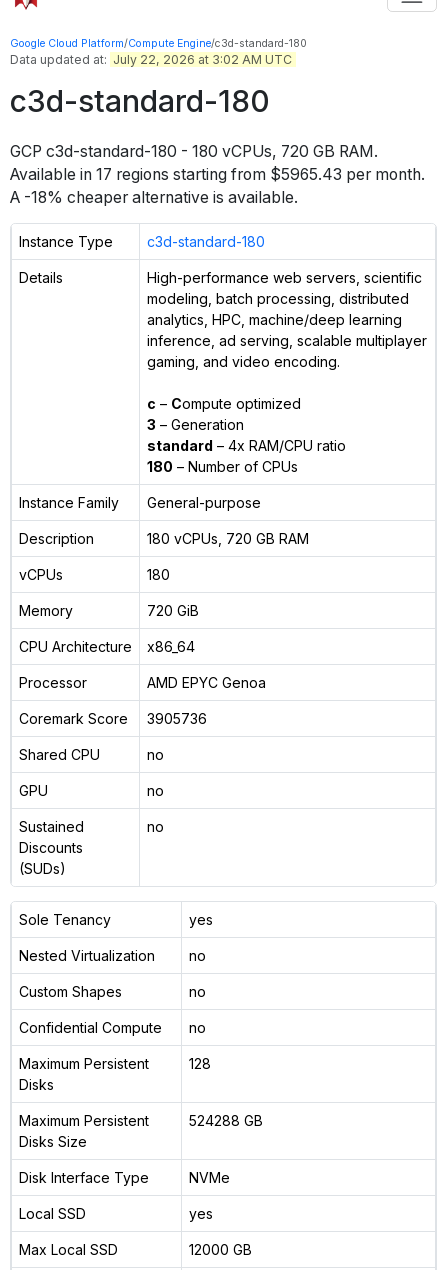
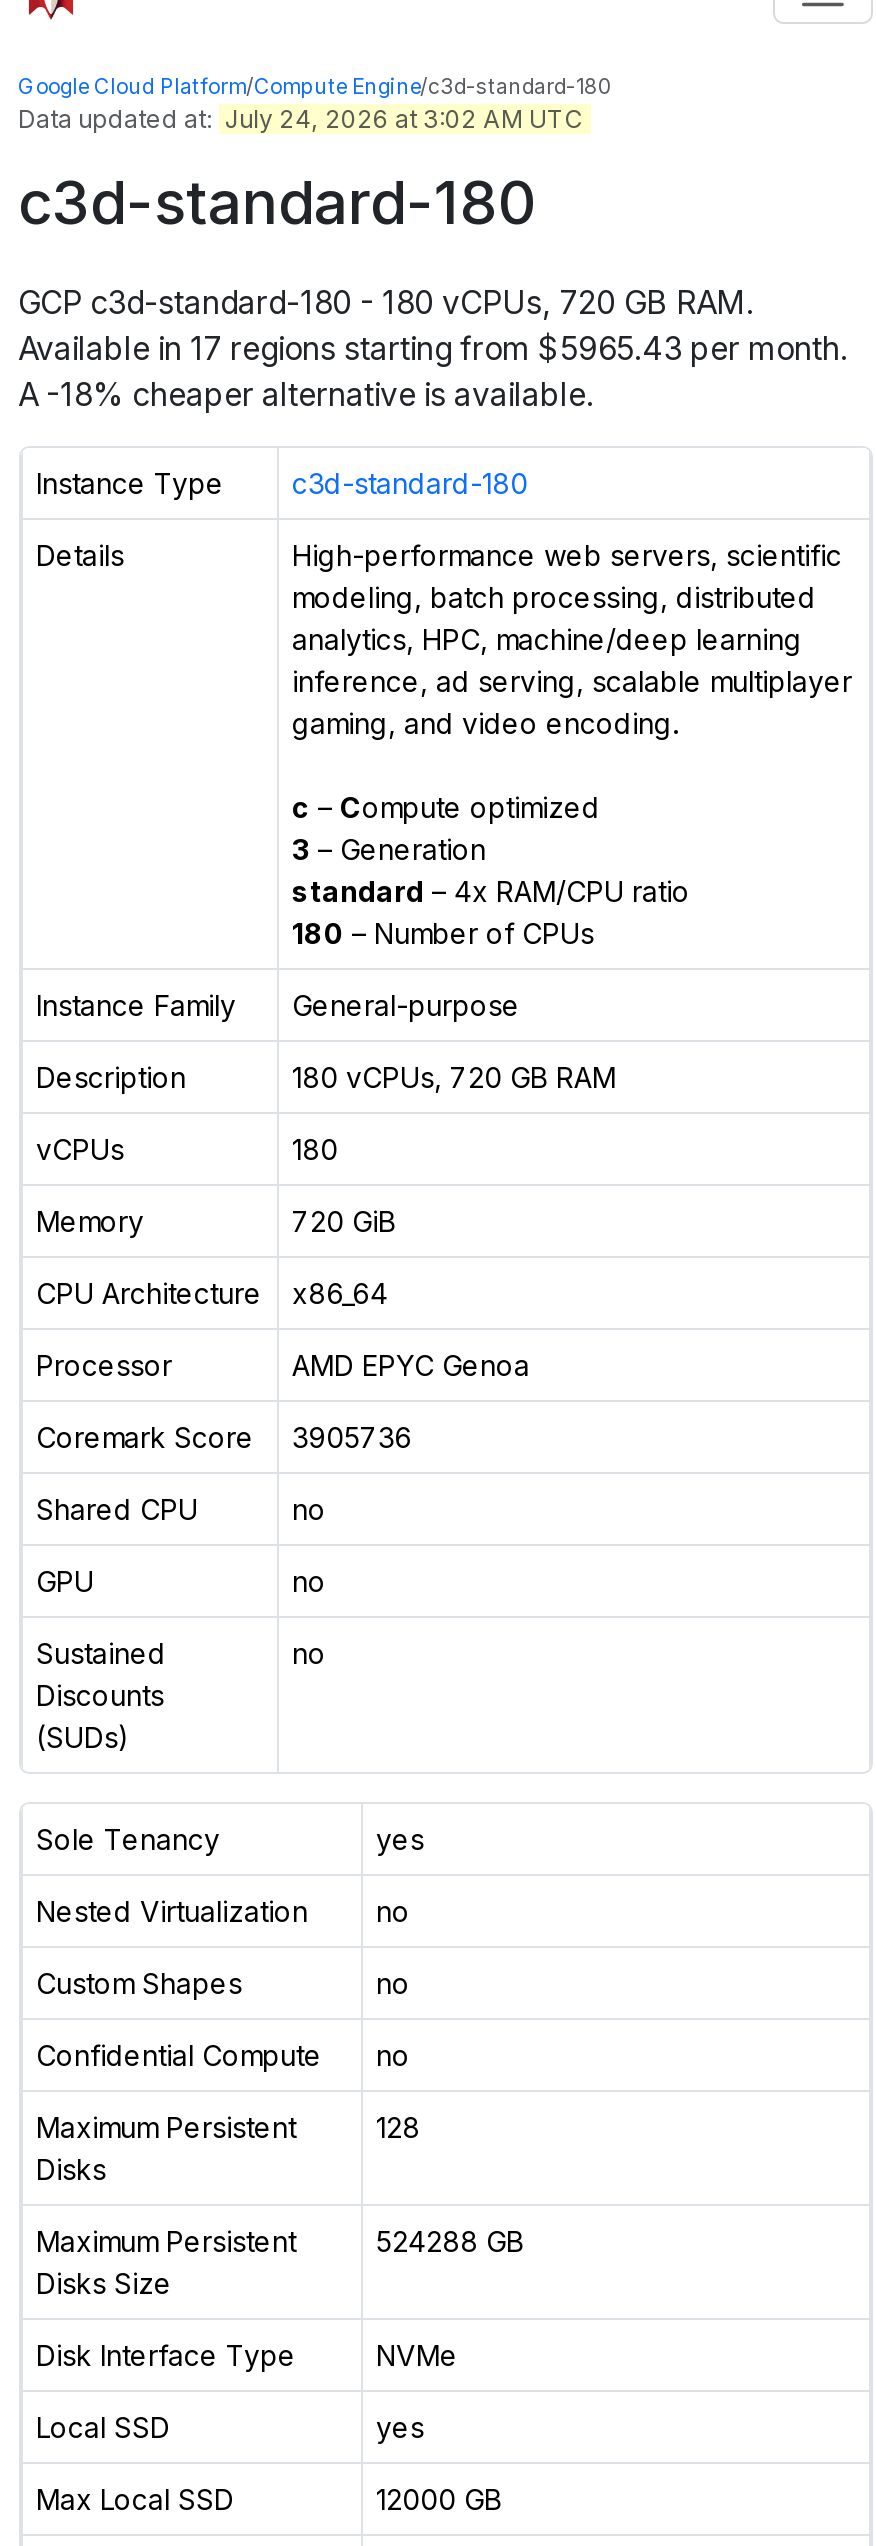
- Data updated at: July 22, 2026 at 3:02 AM UTC
+ Data updated at: July 24, 2026 at 3:02 AM UTC
